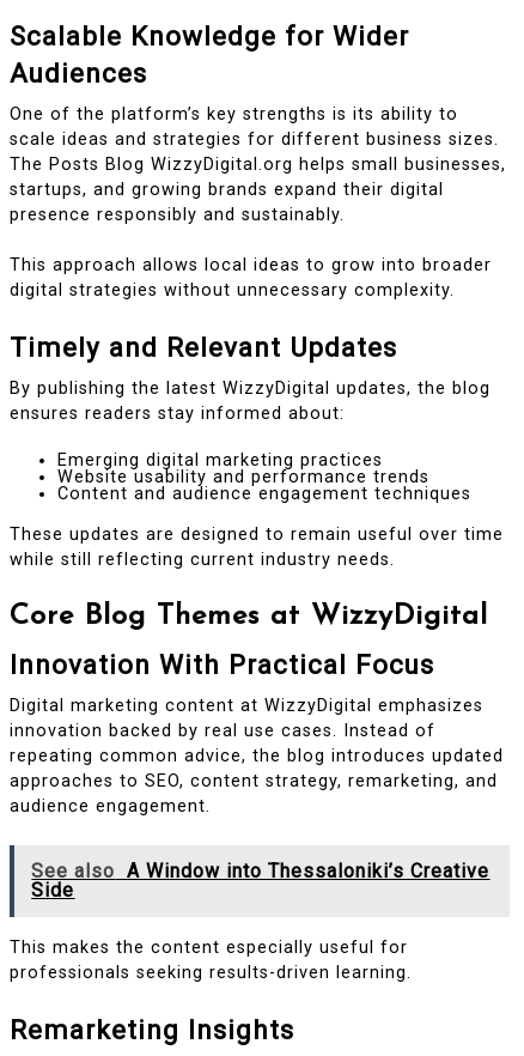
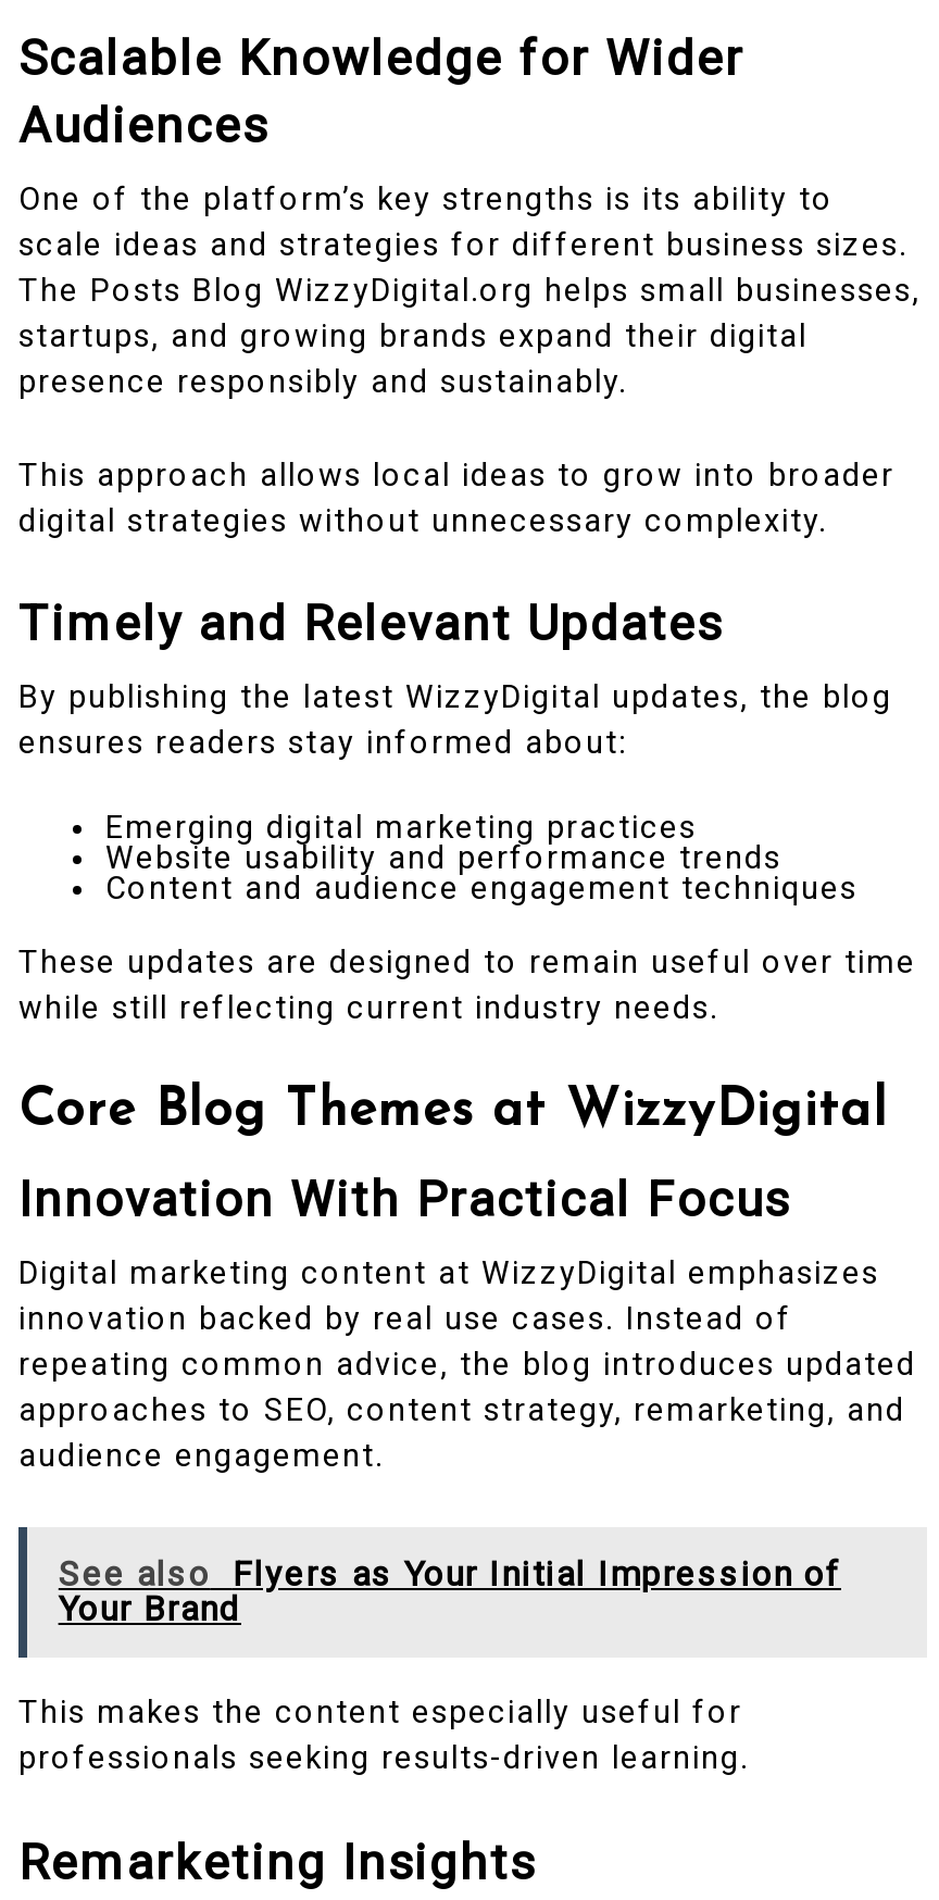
- See also A Window into Thessaloniki’s Creative
- Side
+ See also Flyers as Your Initial Impression of
+ Your Brand
